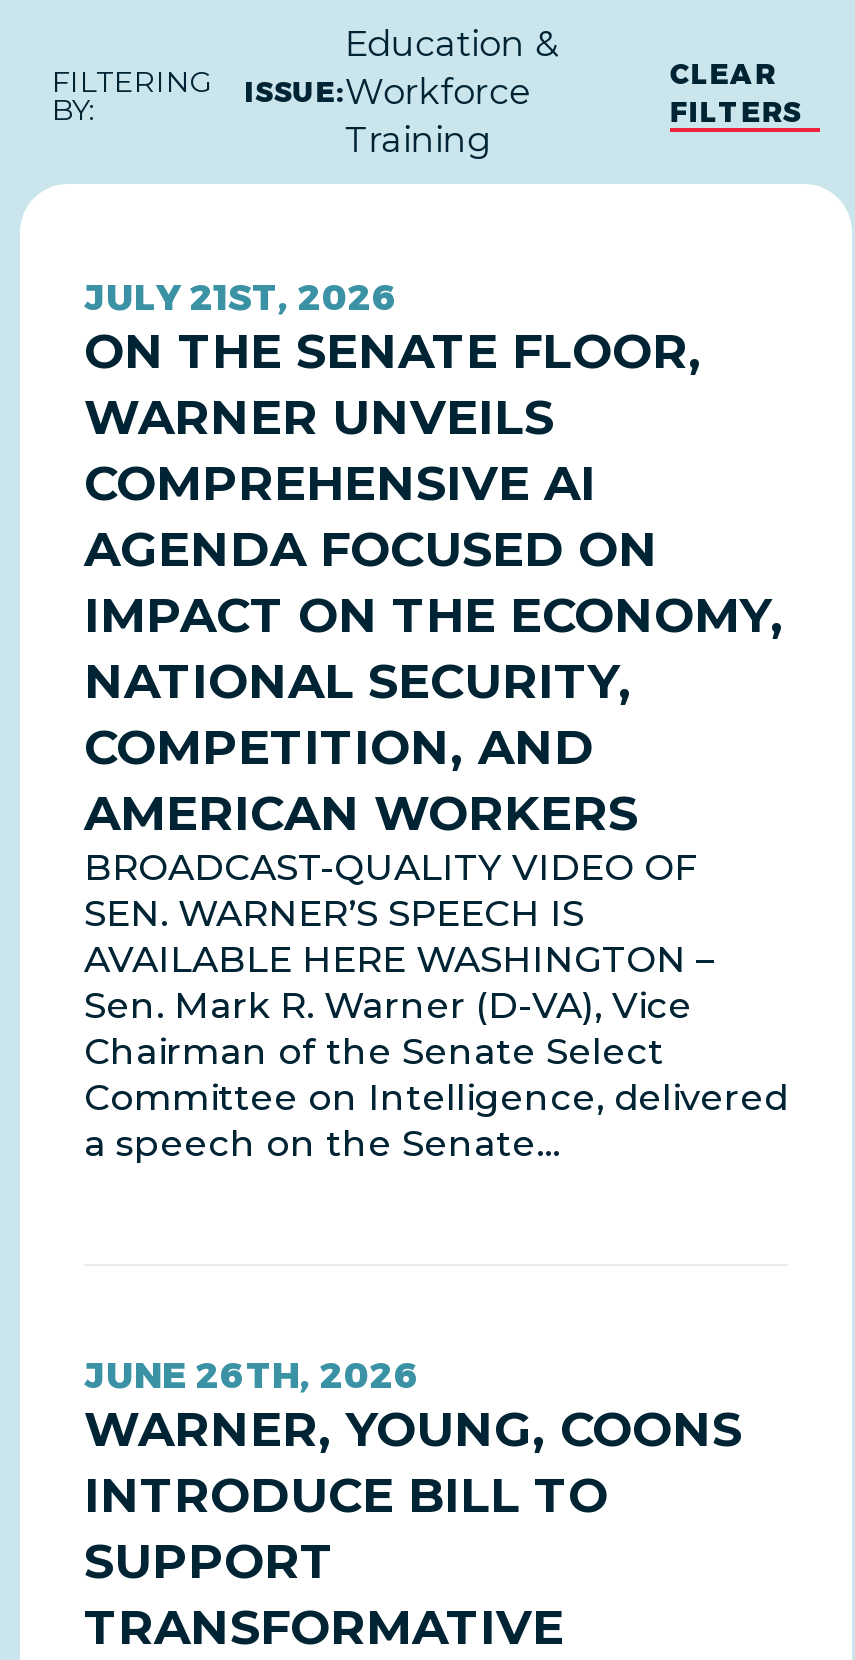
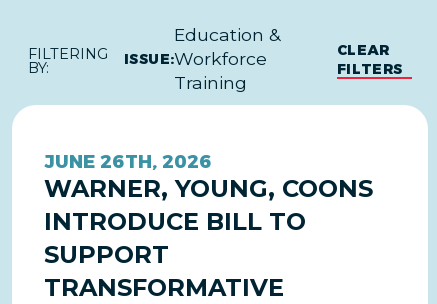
- JULY 21ST, 2026
- ON THE SENATE FLOOR,
- WARNER UNVEILS
- COMPREHENSIVE AI
- AGENDA FOCUSED ON
- IMPACT ON THE ECONOMY,
- NATIONAL SECURITY,
- COMPETITION, AND
- AMERICAN WORKERS
- BROADCAST-QUALITY VIDEO OF
- SEN. WARNER’S SPEECH IS
- AVAILABLE HERE WASHINGTON –
- Sen. Mark R. Warner (D-VA), Vice
- Chairman of the Senate Select
- Committee on Intelligence, delivered
- a speech on the Senate…
